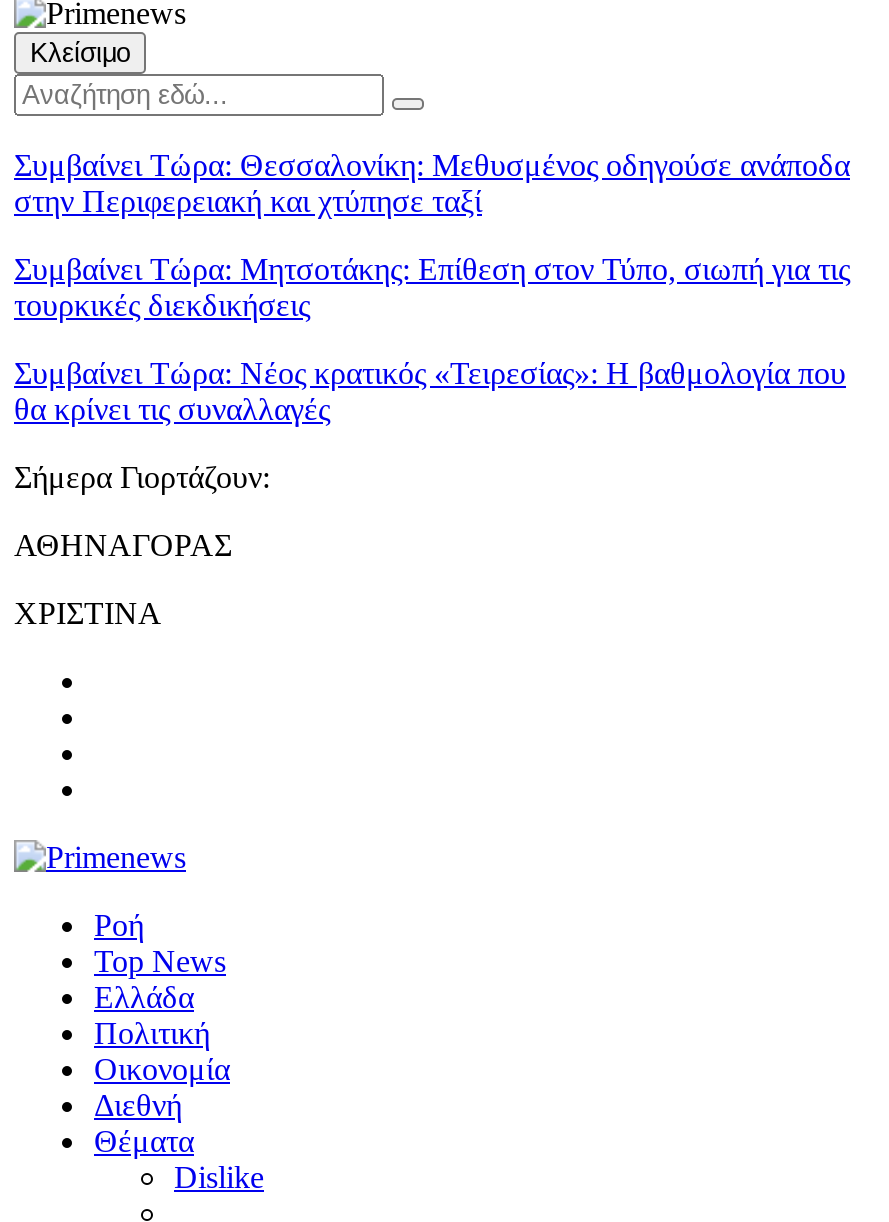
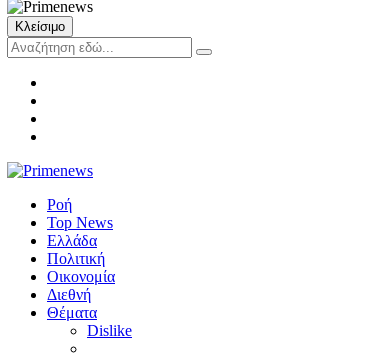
- Συμβαίνει Τώρα: Θεσσαλονίκη: Μεθυσμένος οδηγούσε ανάποδα
- στην Περιφερειακή και χτύπησε ταξί
- Συμβαίνει Τώρα: Μητσοτάκης: Επίθεση στον Τύπο, σιωπή για τις
- τουρκικές διεκδικήσεις
- Συμβαίνει Τώρα: Νέος κρατικός «Τειρεσίας»: Η βαθμολογία που
- θα κρίνει τις συναλλαγές
- Σήμερα Γιορτάζουν:
- ΑΘΗΝΑΓΟΡΑΣ
- ΧΡΙΣΤΙΝΑ
